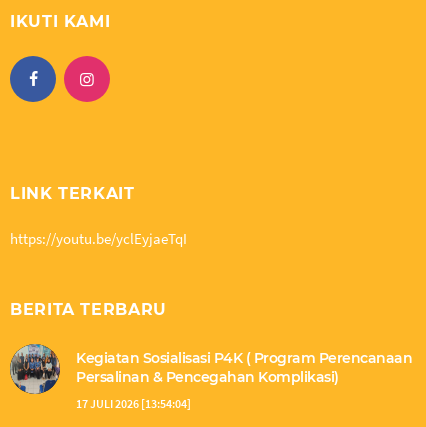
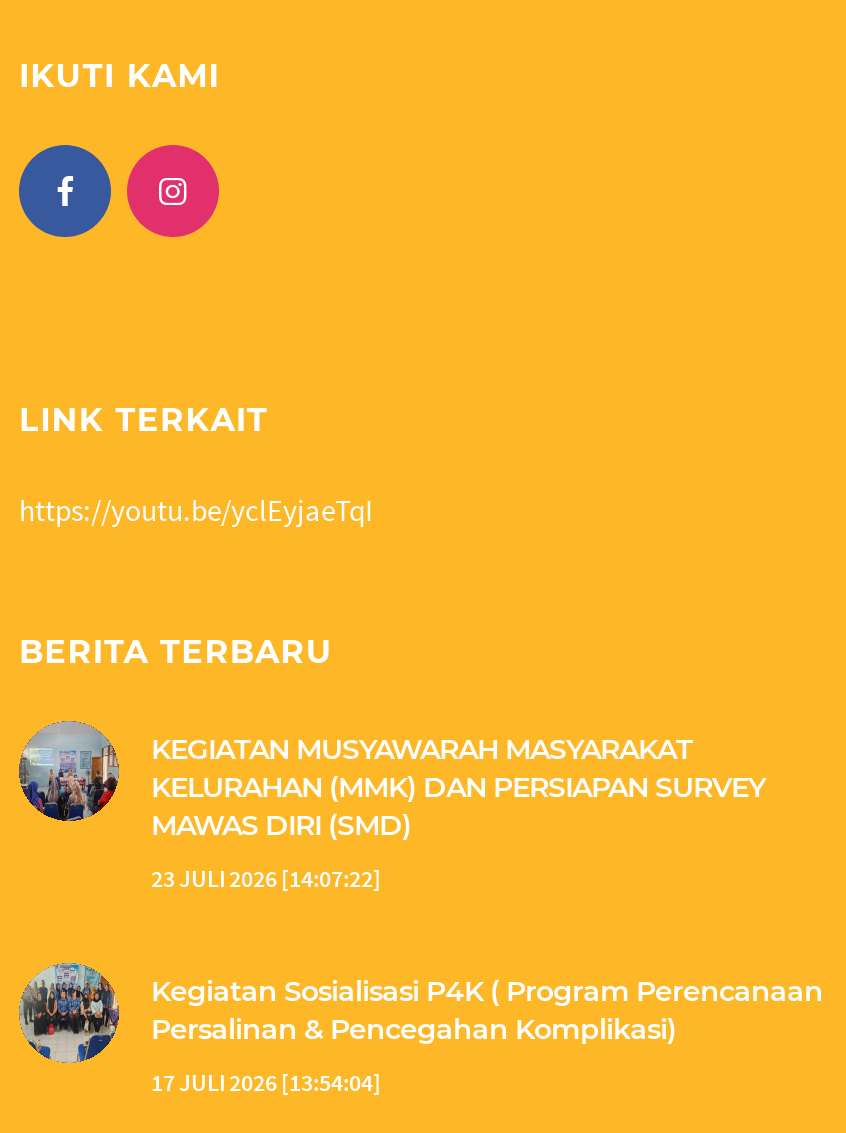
+ [image]
+ KEGIATAN MUSYAWARAH MASYARAKAT
+ KELURAHAN (MMK) DAN PERSIAPAN SURVEY
+ MAWAS DIRI (SMD)
+ 23 JULI 2026 [14:07:22]
